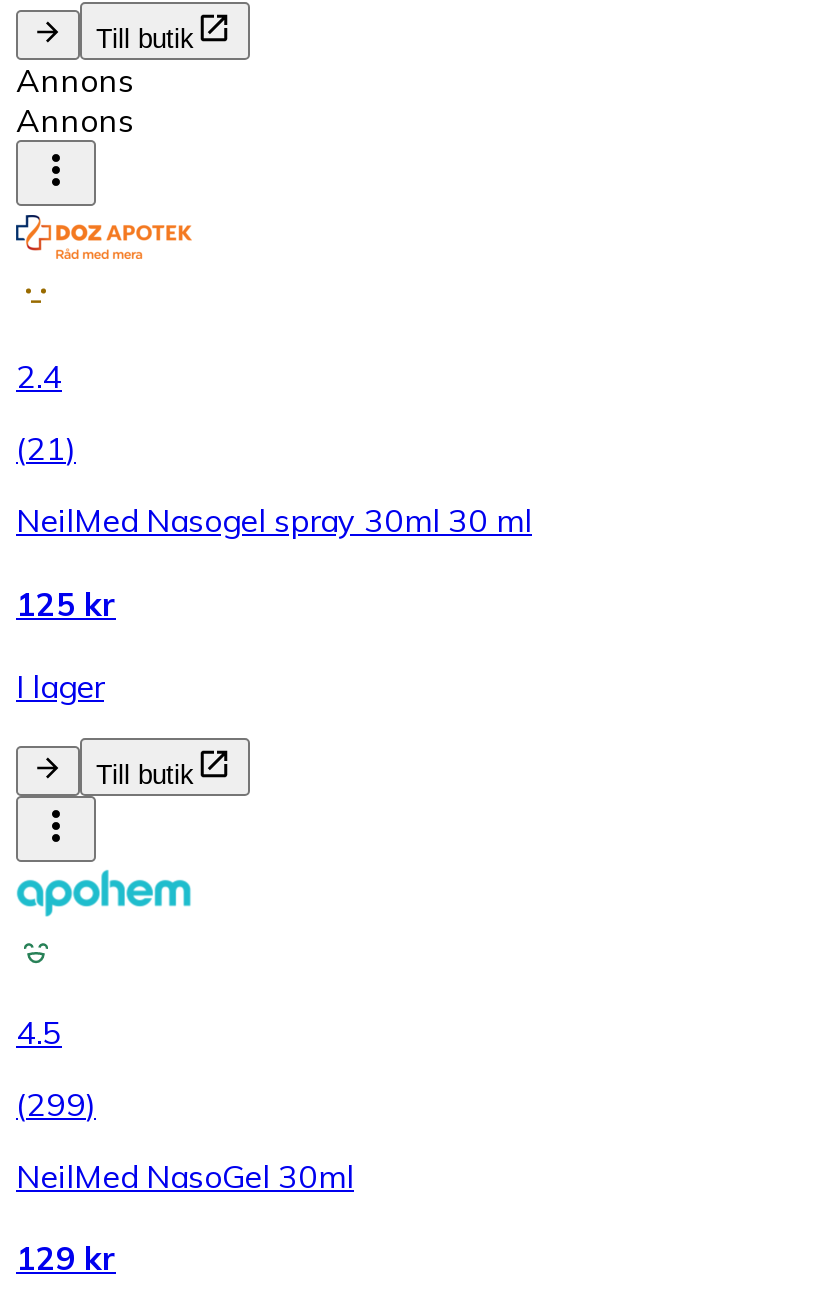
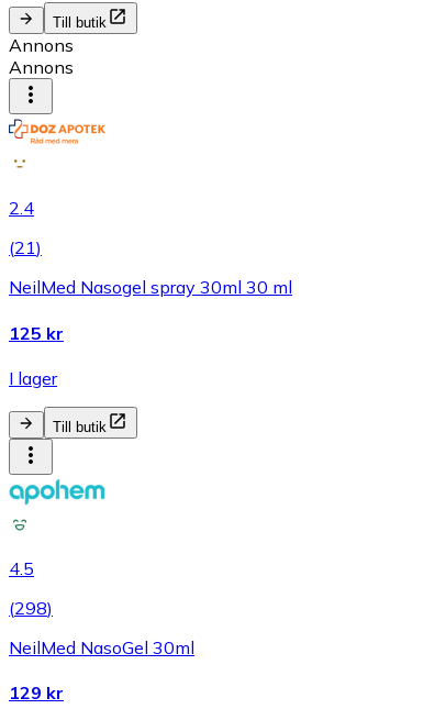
- (299)
+ (298)
